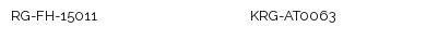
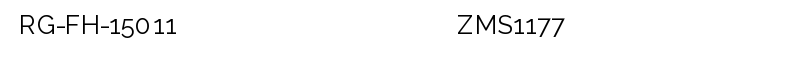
- KRG-AT0063
+ ZMS1177
